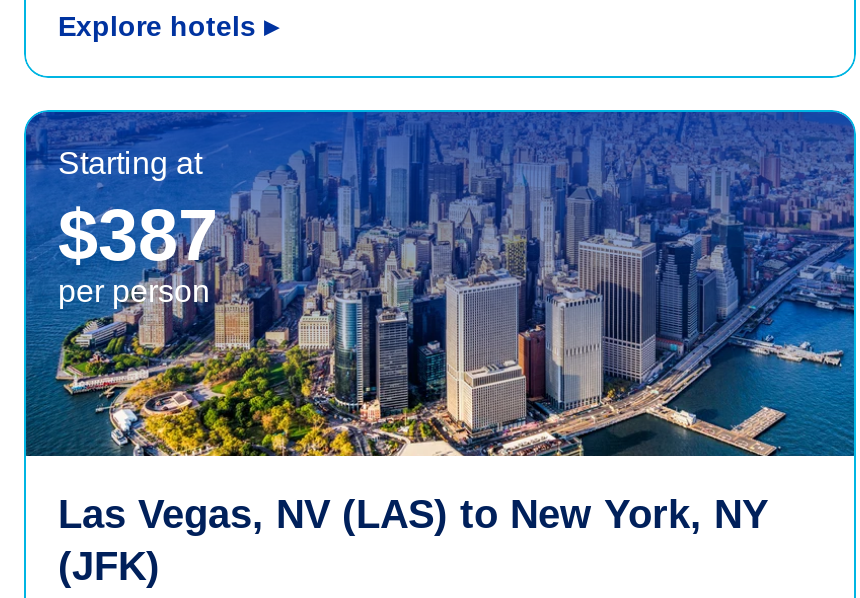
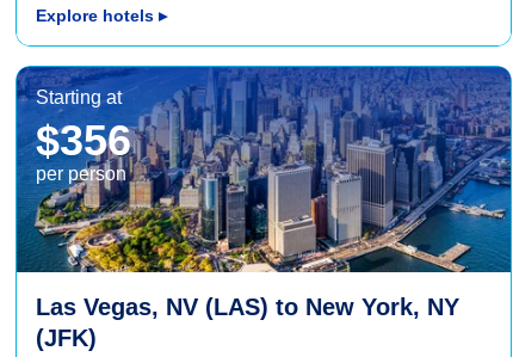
- $387
+ $356
